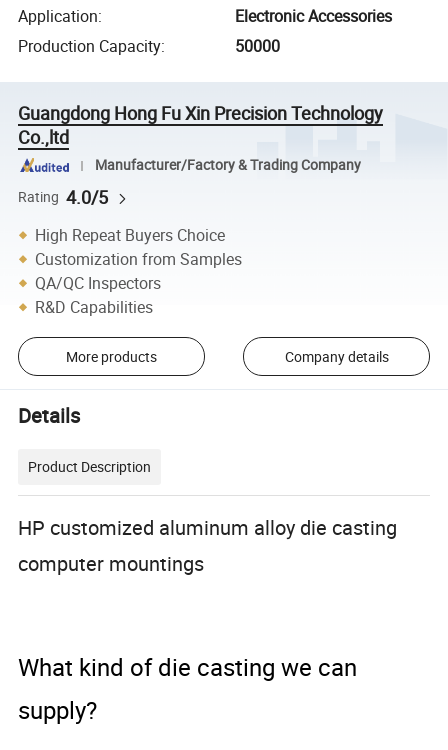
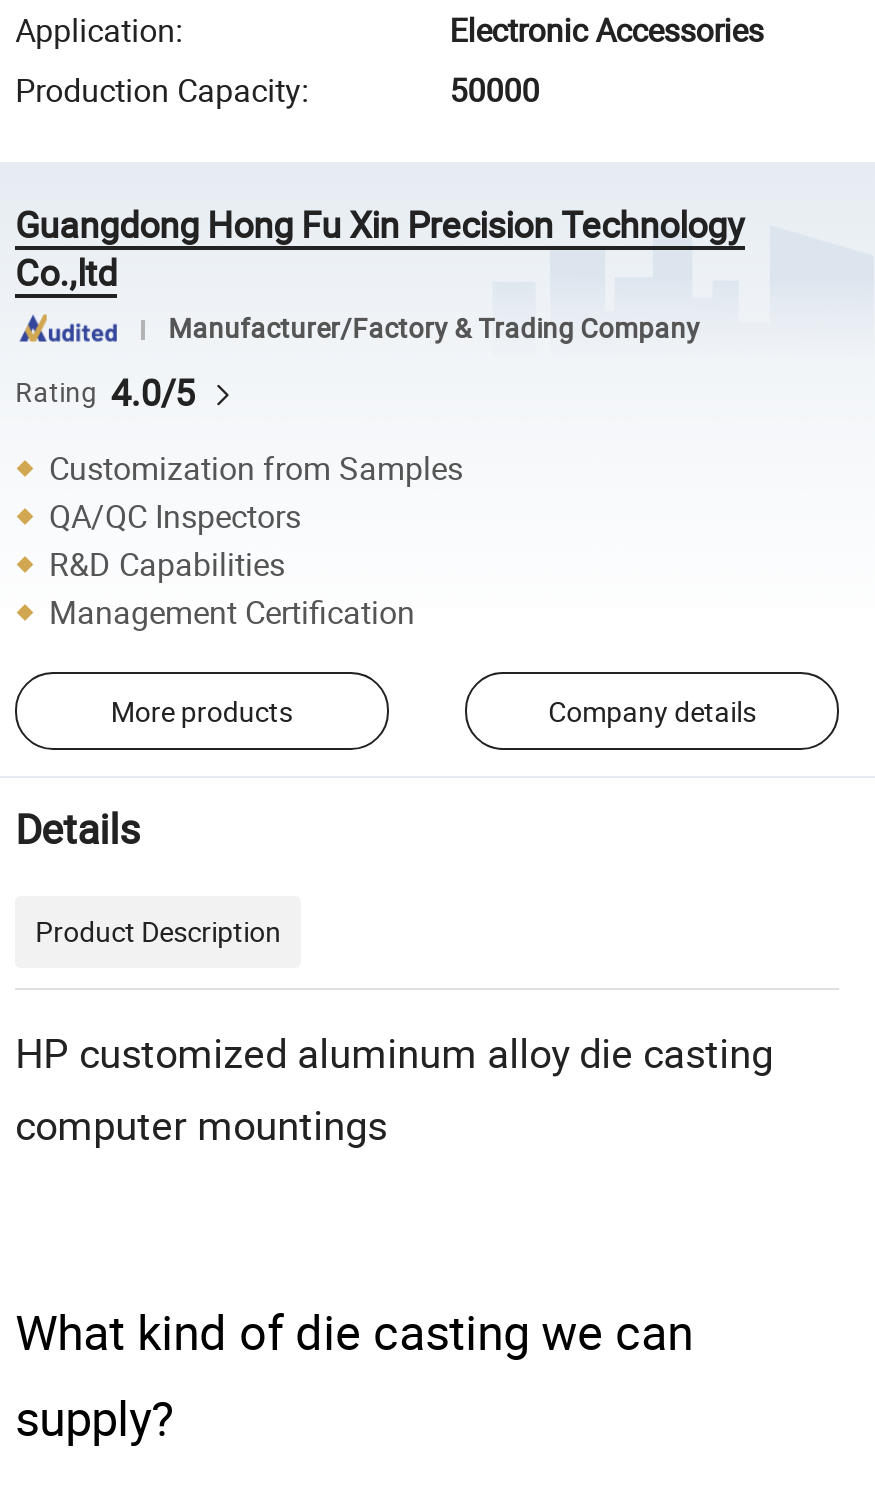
- High Repeat Buyers Choice

moved up: Customization from Samples | QA/QC Inspectors | R&D Capabilities

+ Management Certification
